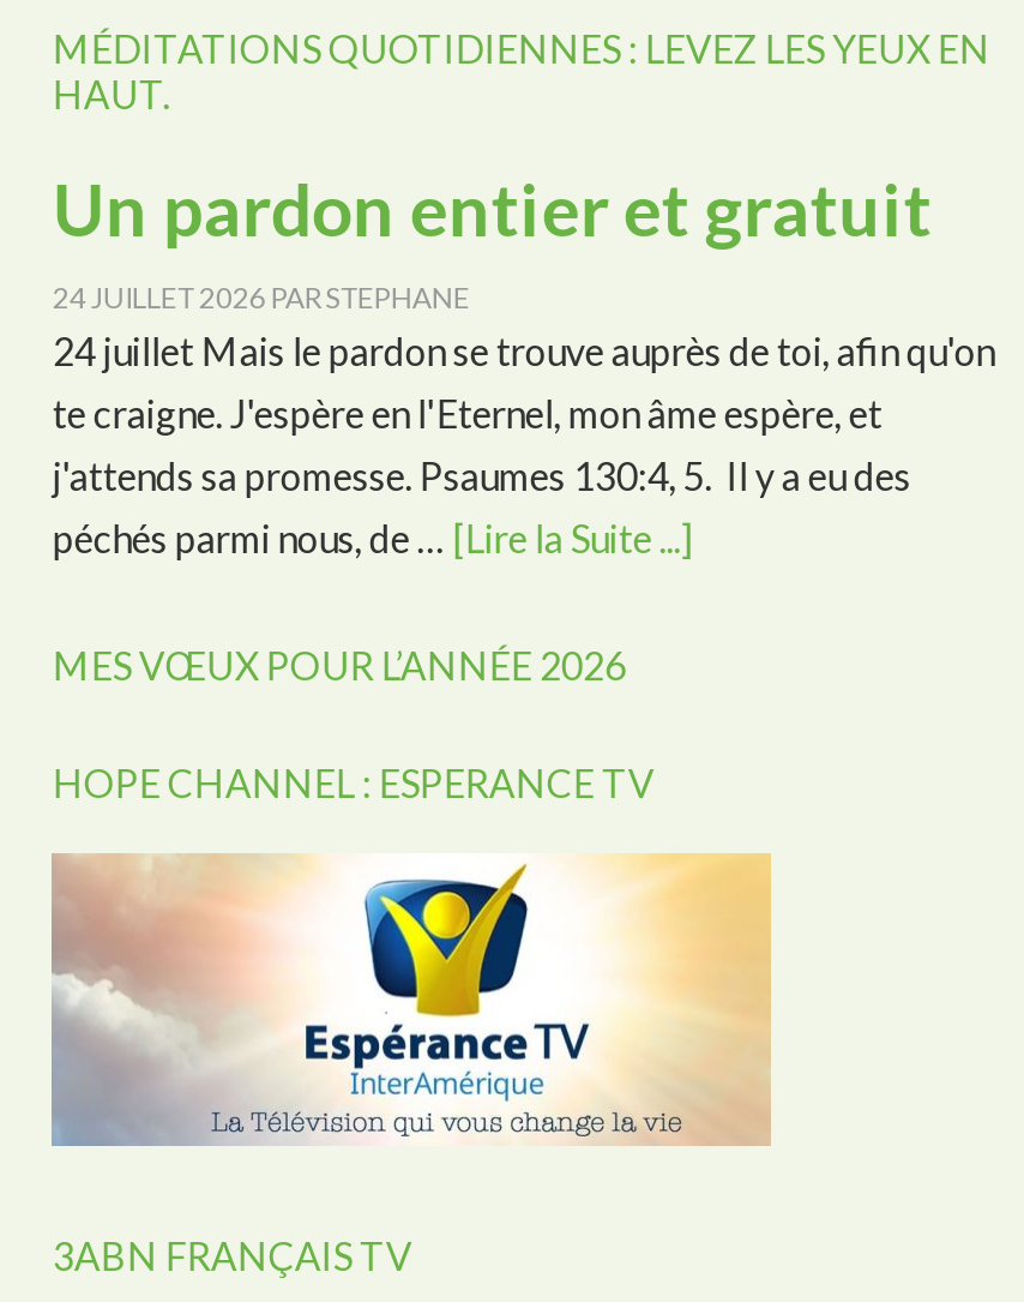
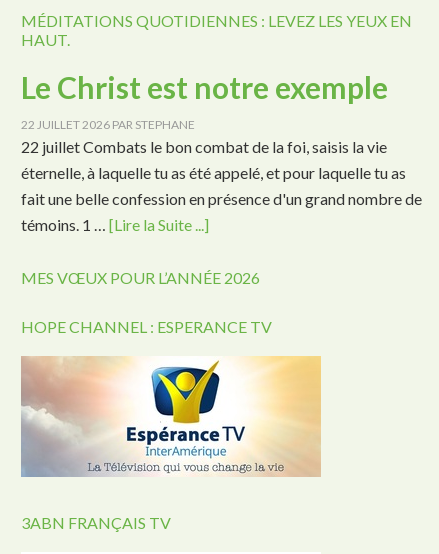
- Un pardon entier et gratuit
- 24 JUILLET 2026 PARSTEPHANE
- 24 juillet Mais le pardon se trouve auprès de toi, afin qu'on
- te craigne. J'espère en l'Eternel, mon âme espère, et
- j'attends sa promesse. Psaumes 130:4, 5. Il y a eu des
- péchés parmi nous, de … [Lire la Suite ...]
+ Le Christ est notre exemple
+ 22 JUILLET 2026 PARSTEPHANE
+ 22 juillet Combats le bon combat de la foi, saisis la vie
+ éternelle, à laquelle tu as été appelé, et pour laquelle tu as
+ fait une belle confession en présence d'un grand nombre de
+ témoins. 1 … [Lire la Suite ...]
